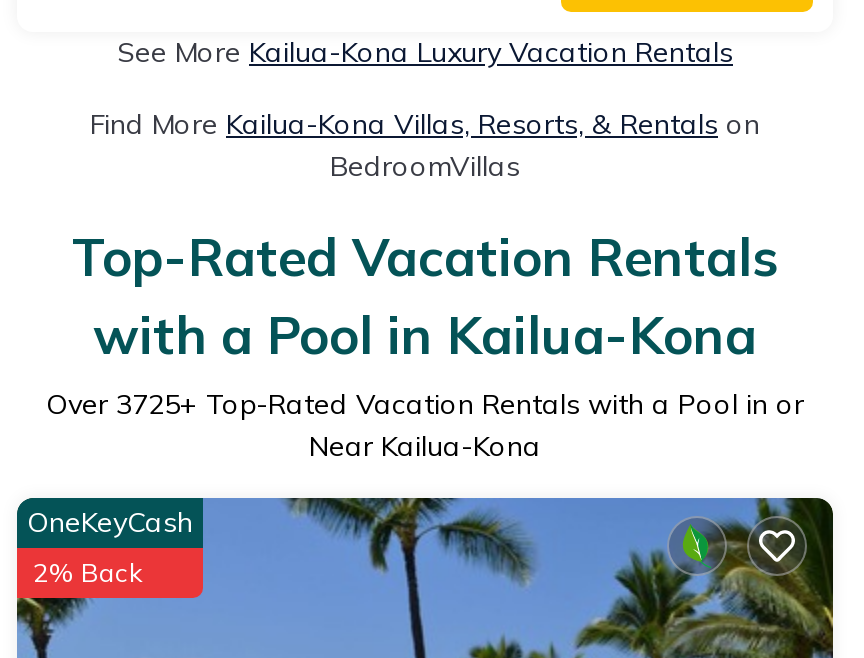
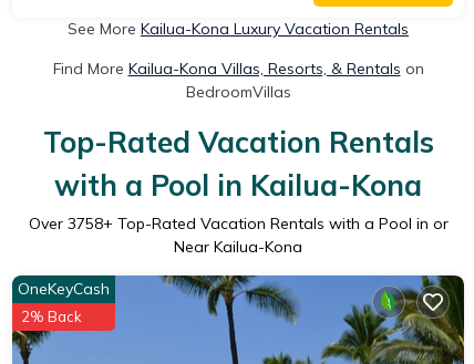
- Over 3725+ Top-Rated Vacation Rentals with a Pool in or
+ Over 3758+ Top-Rated Vacation Rentals with a Pool in or
